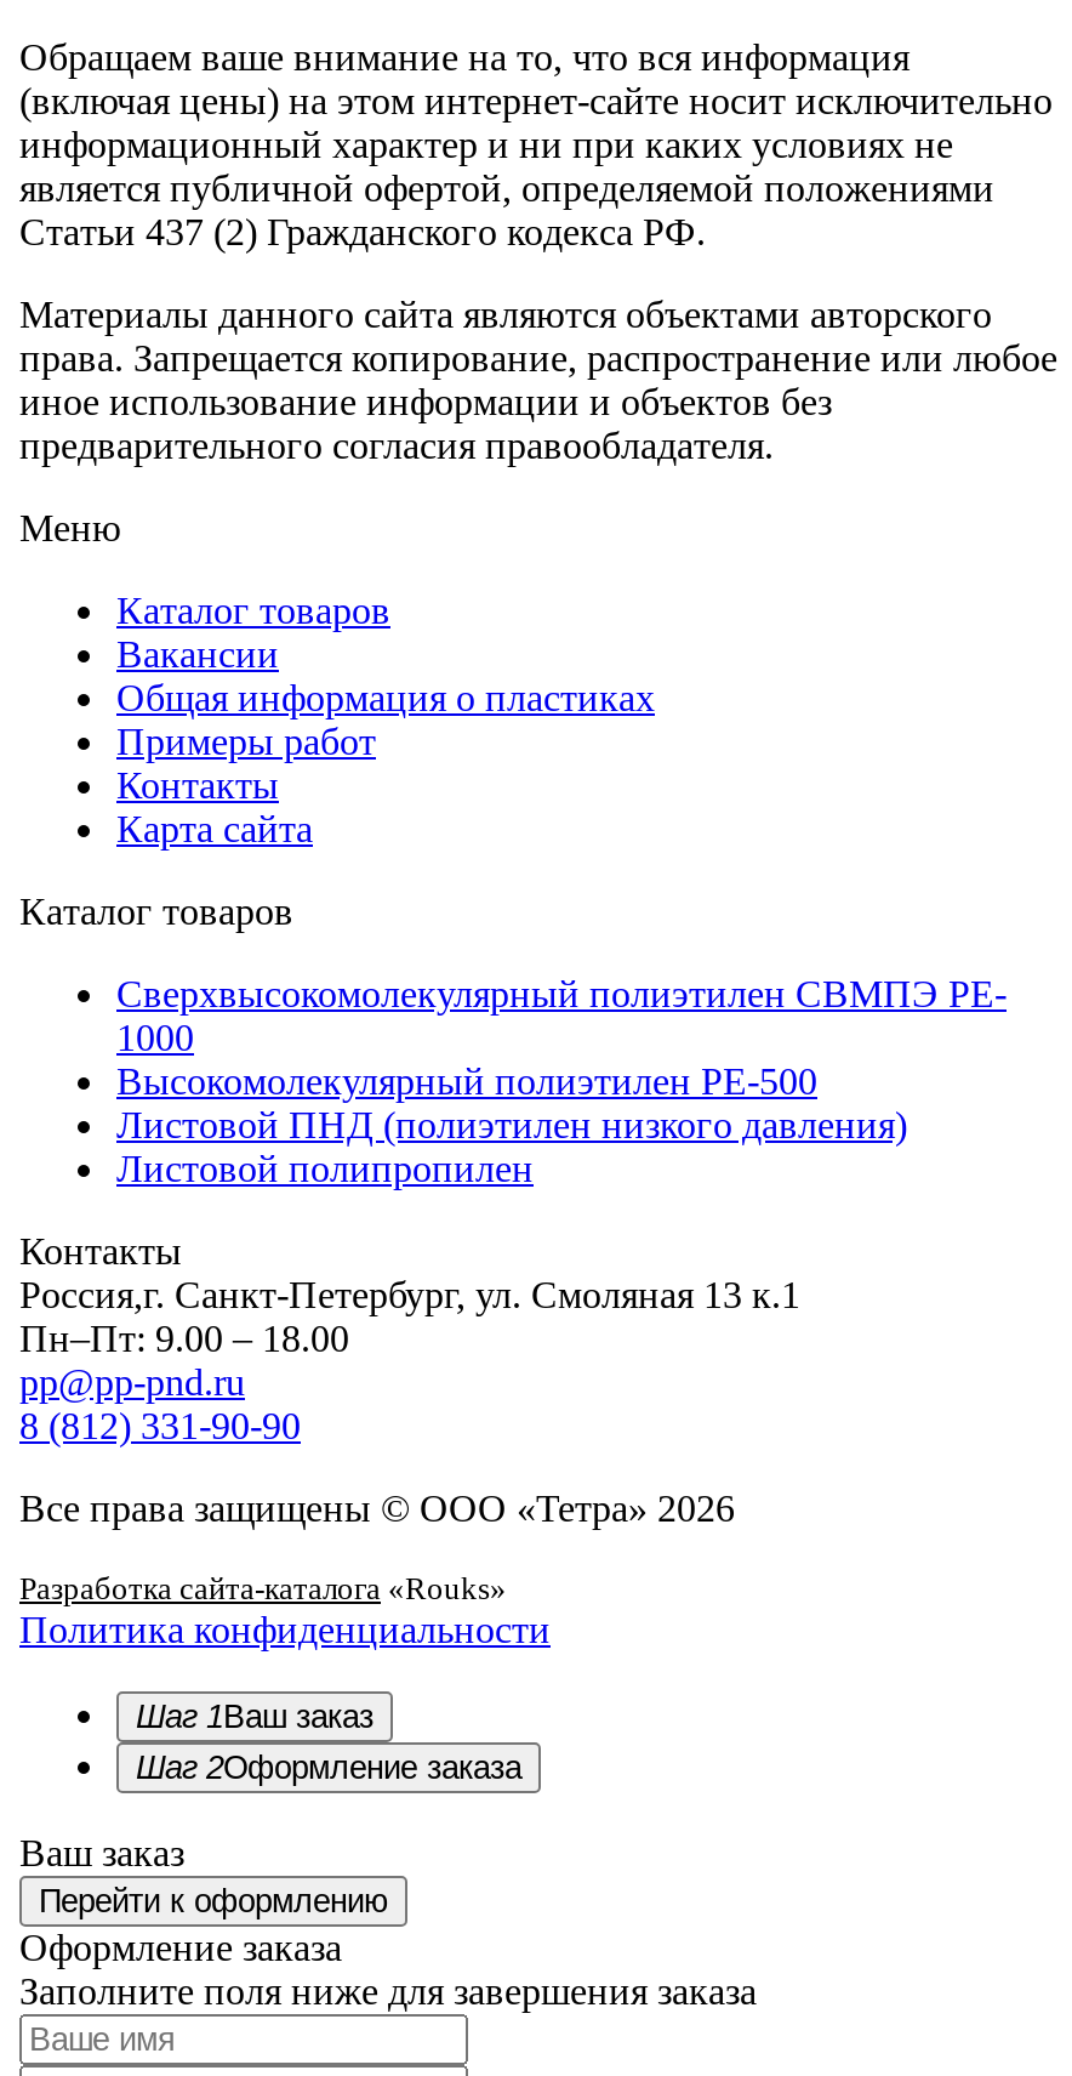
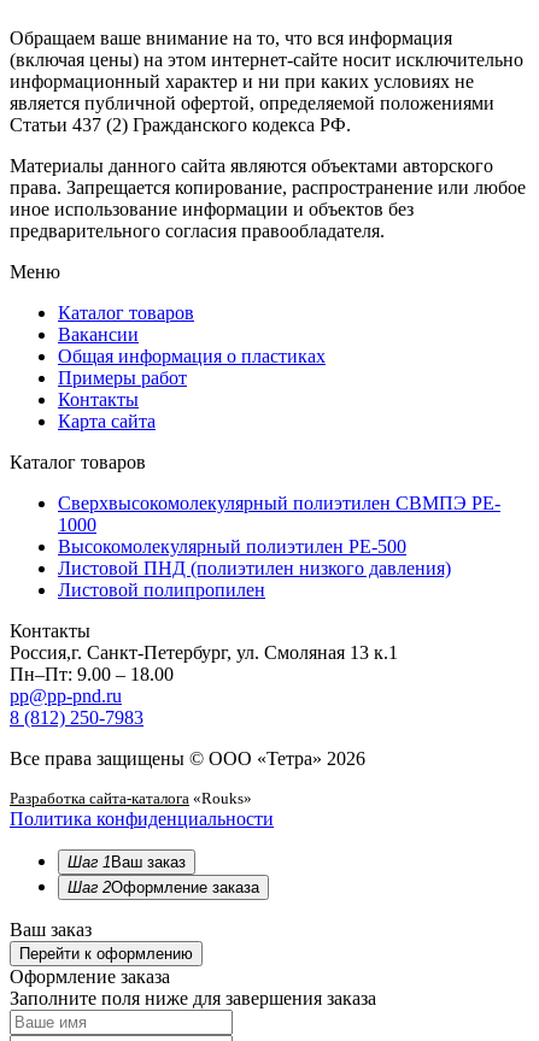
- 8 (812) 331-90-90
+ 8 (812) 250-7983
